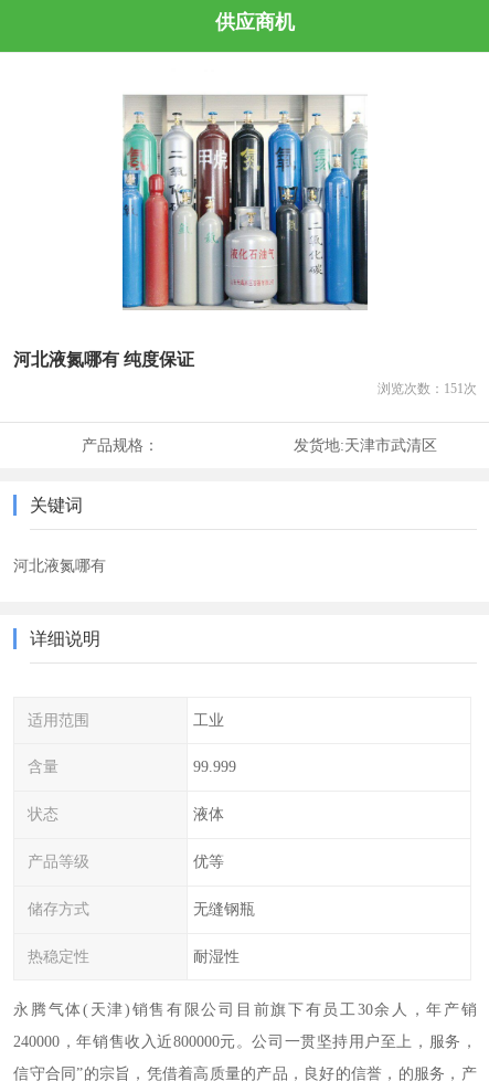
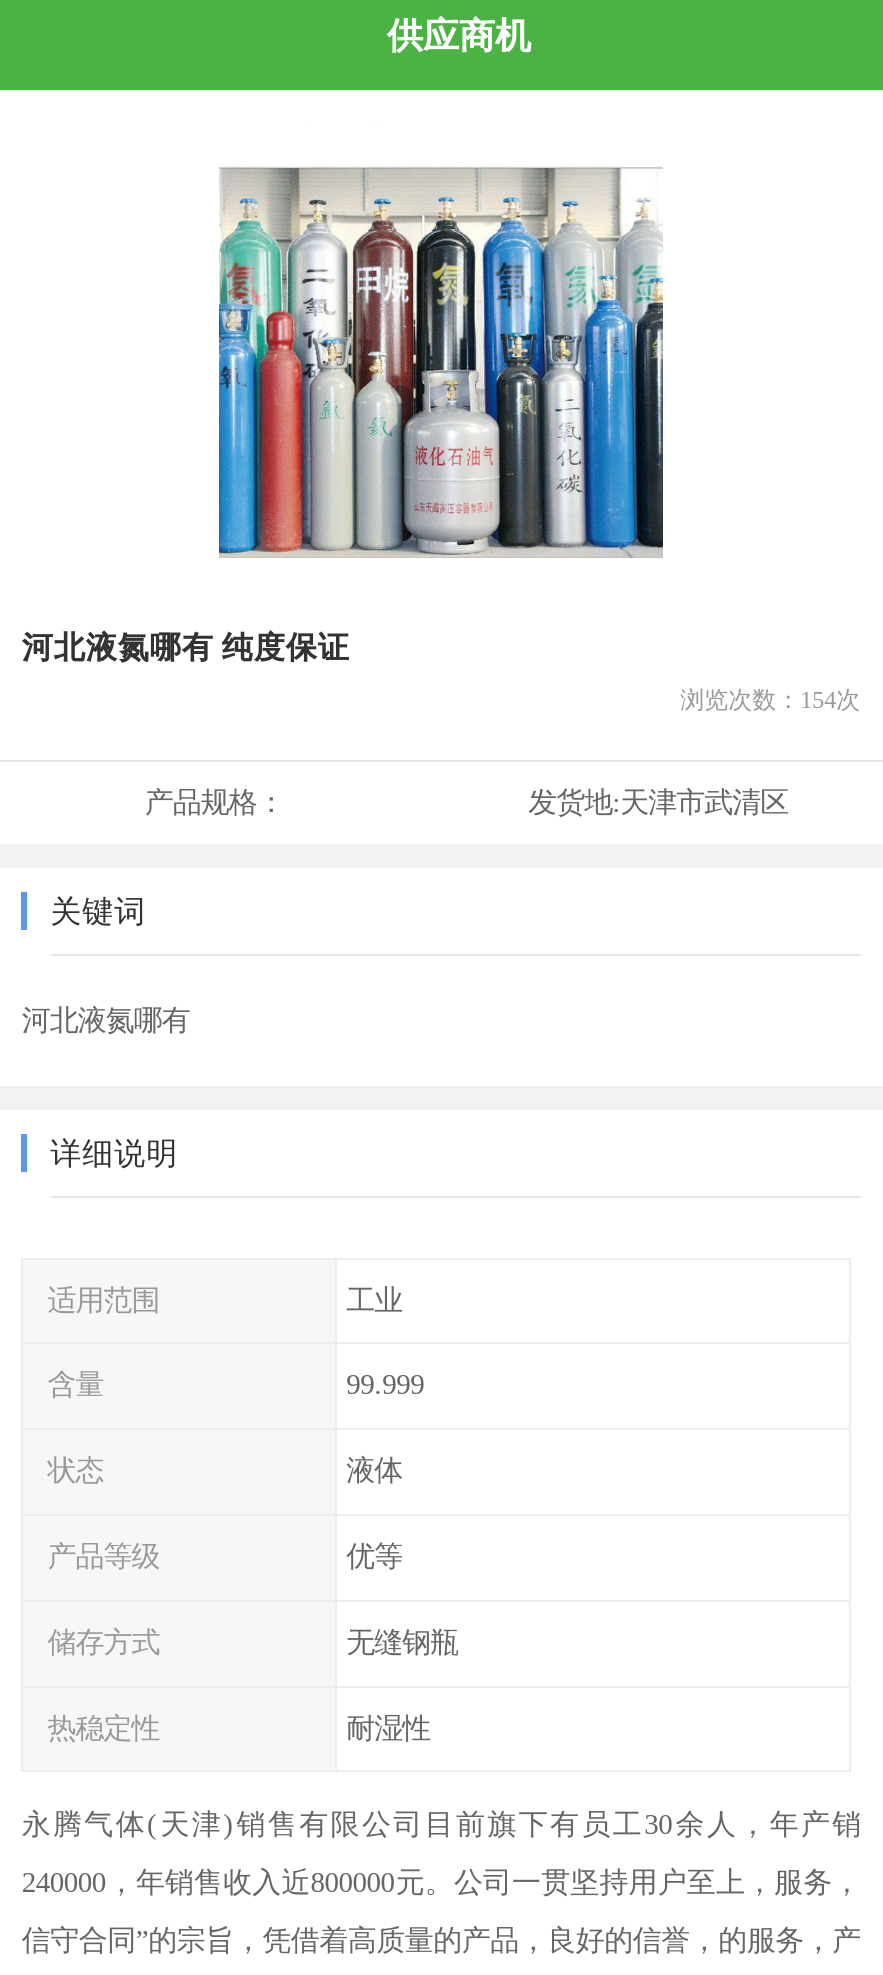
- 浏览次数：151次
+ 浏览次数：154次
